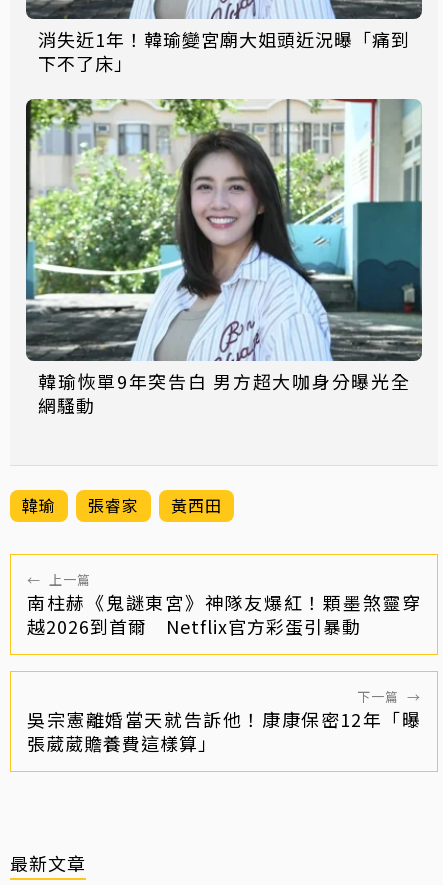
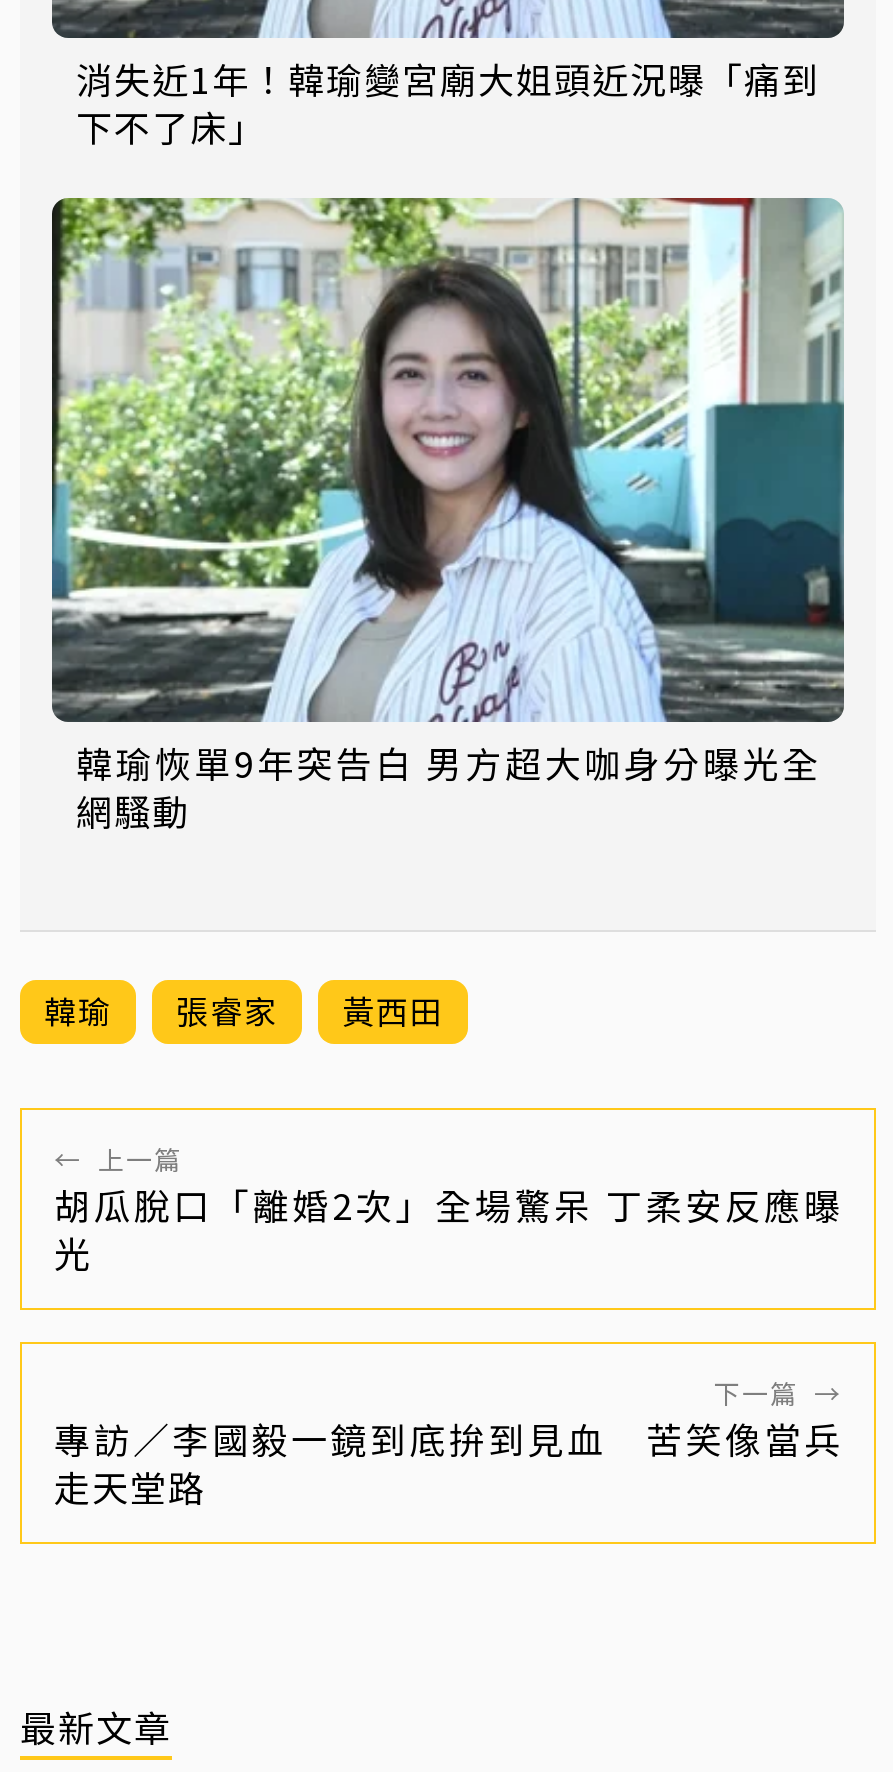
- 南柱赫《鬼謎東宮》神隊友爆紅！顆墨煞靈穿
- 越2026到首爾 Netflix官方彩蛋引暴動
+ 胡瓜脫口「離婚2次」全場驚呆 丁柔安反應曝
+ 光

- 吳宗憲離婚當天就告訴他！康康保密12年「曝
- 張葳葳贍養費這樣算」
+ 專訪／李國毅一鏡到底拚到見血 苦笑像當兵
+ 走天堂路
